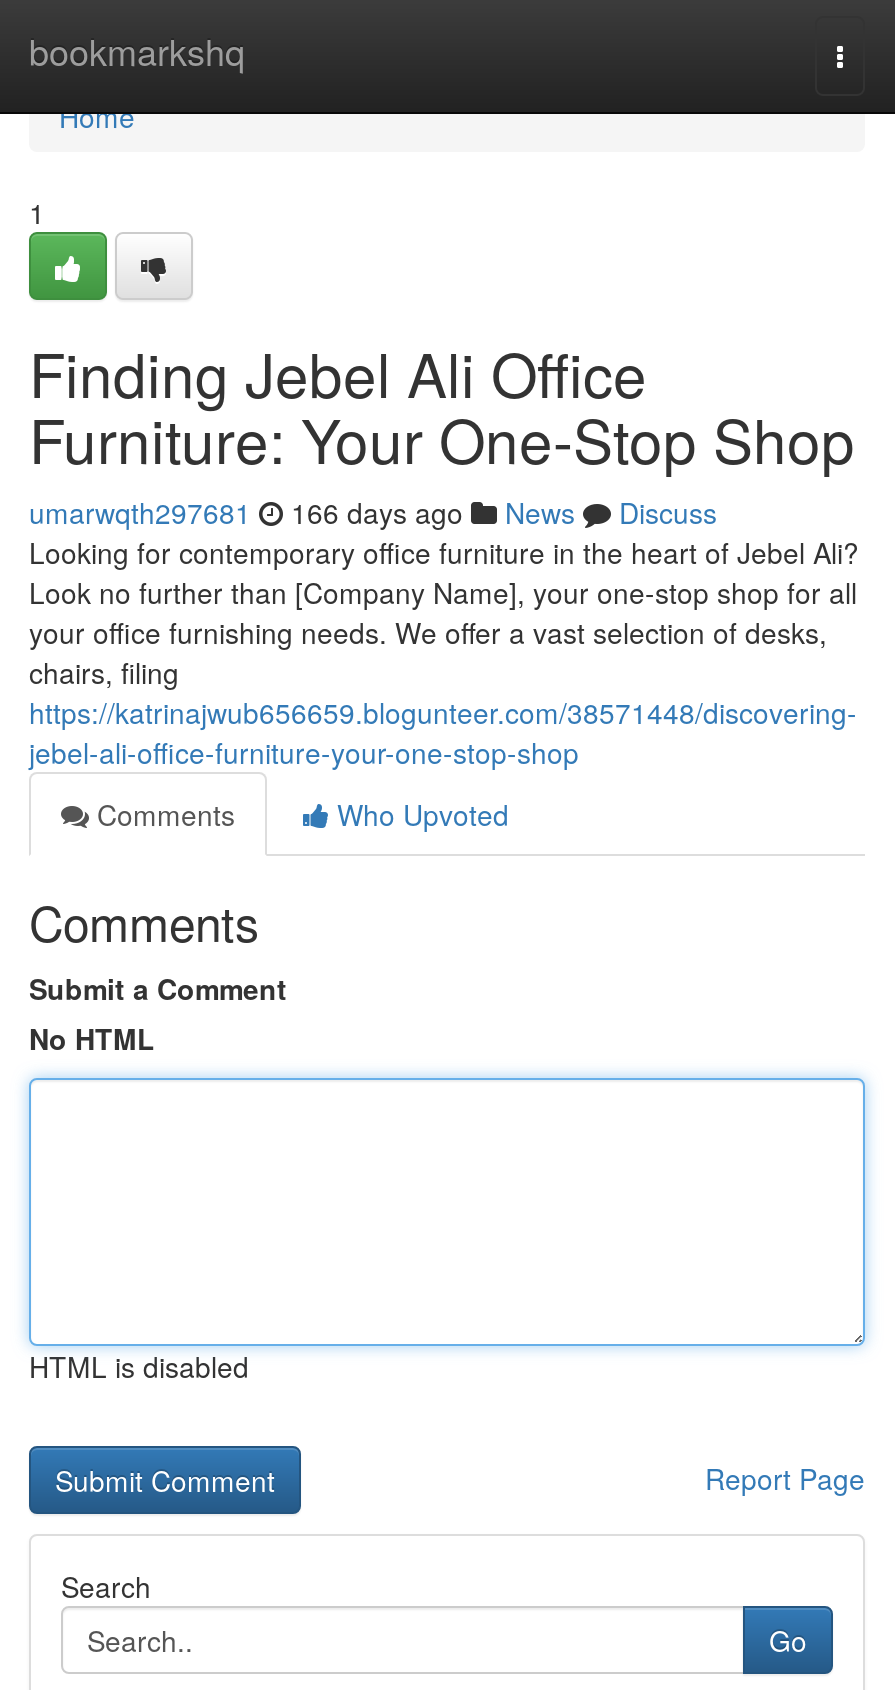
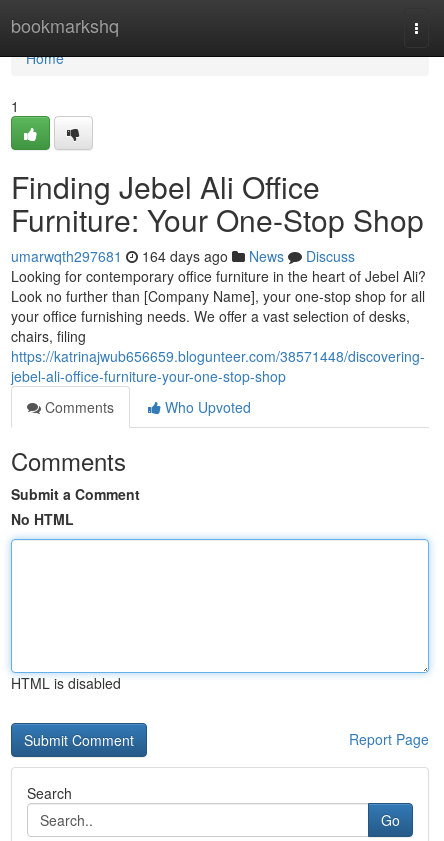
- umarwqth297681 166 days ago News Discuss
+ umarwqth297681 164 days ago News Discuss
